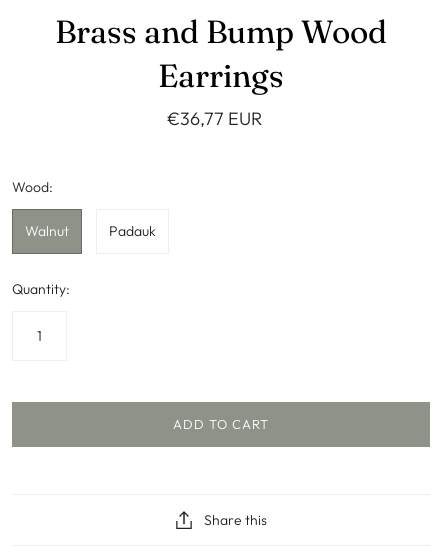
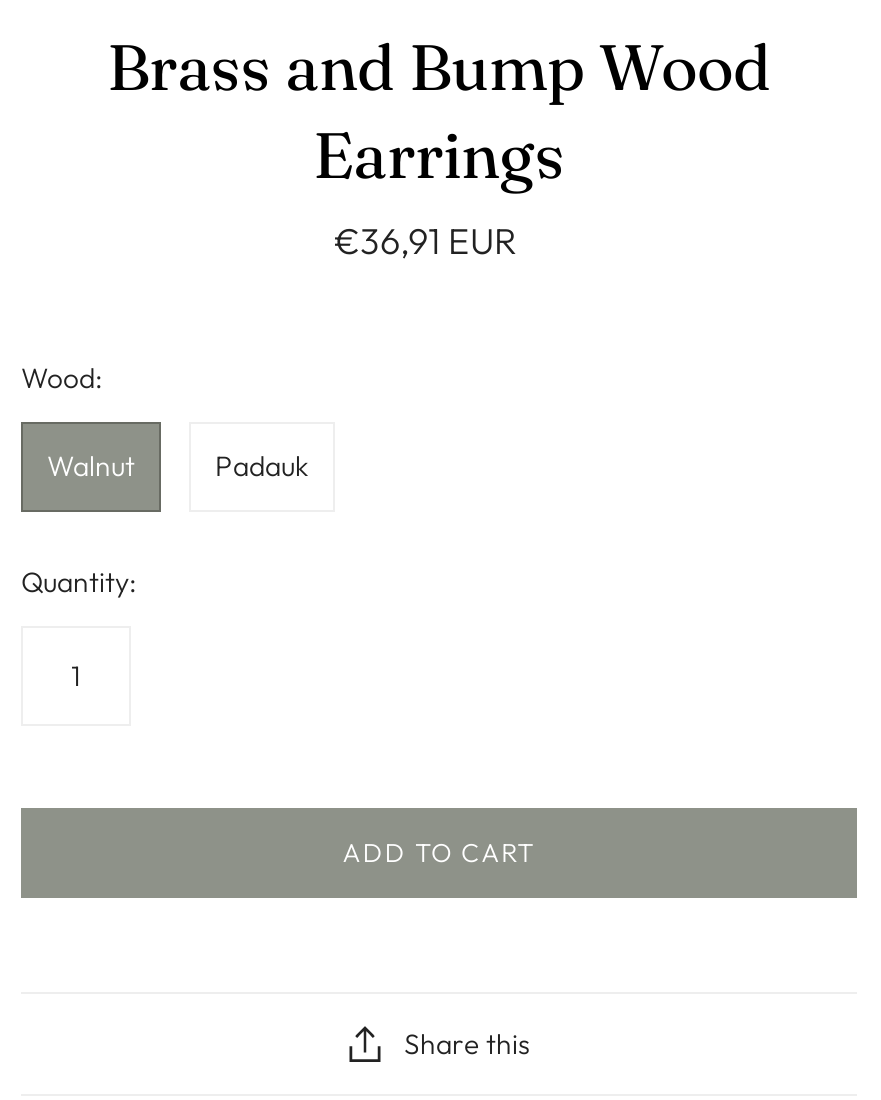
- €36,77 EUR
+ €36,91 EUR
